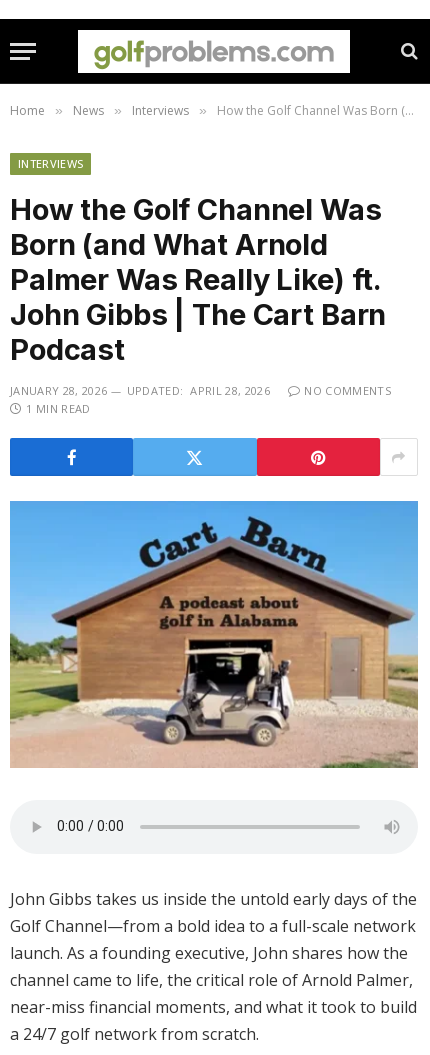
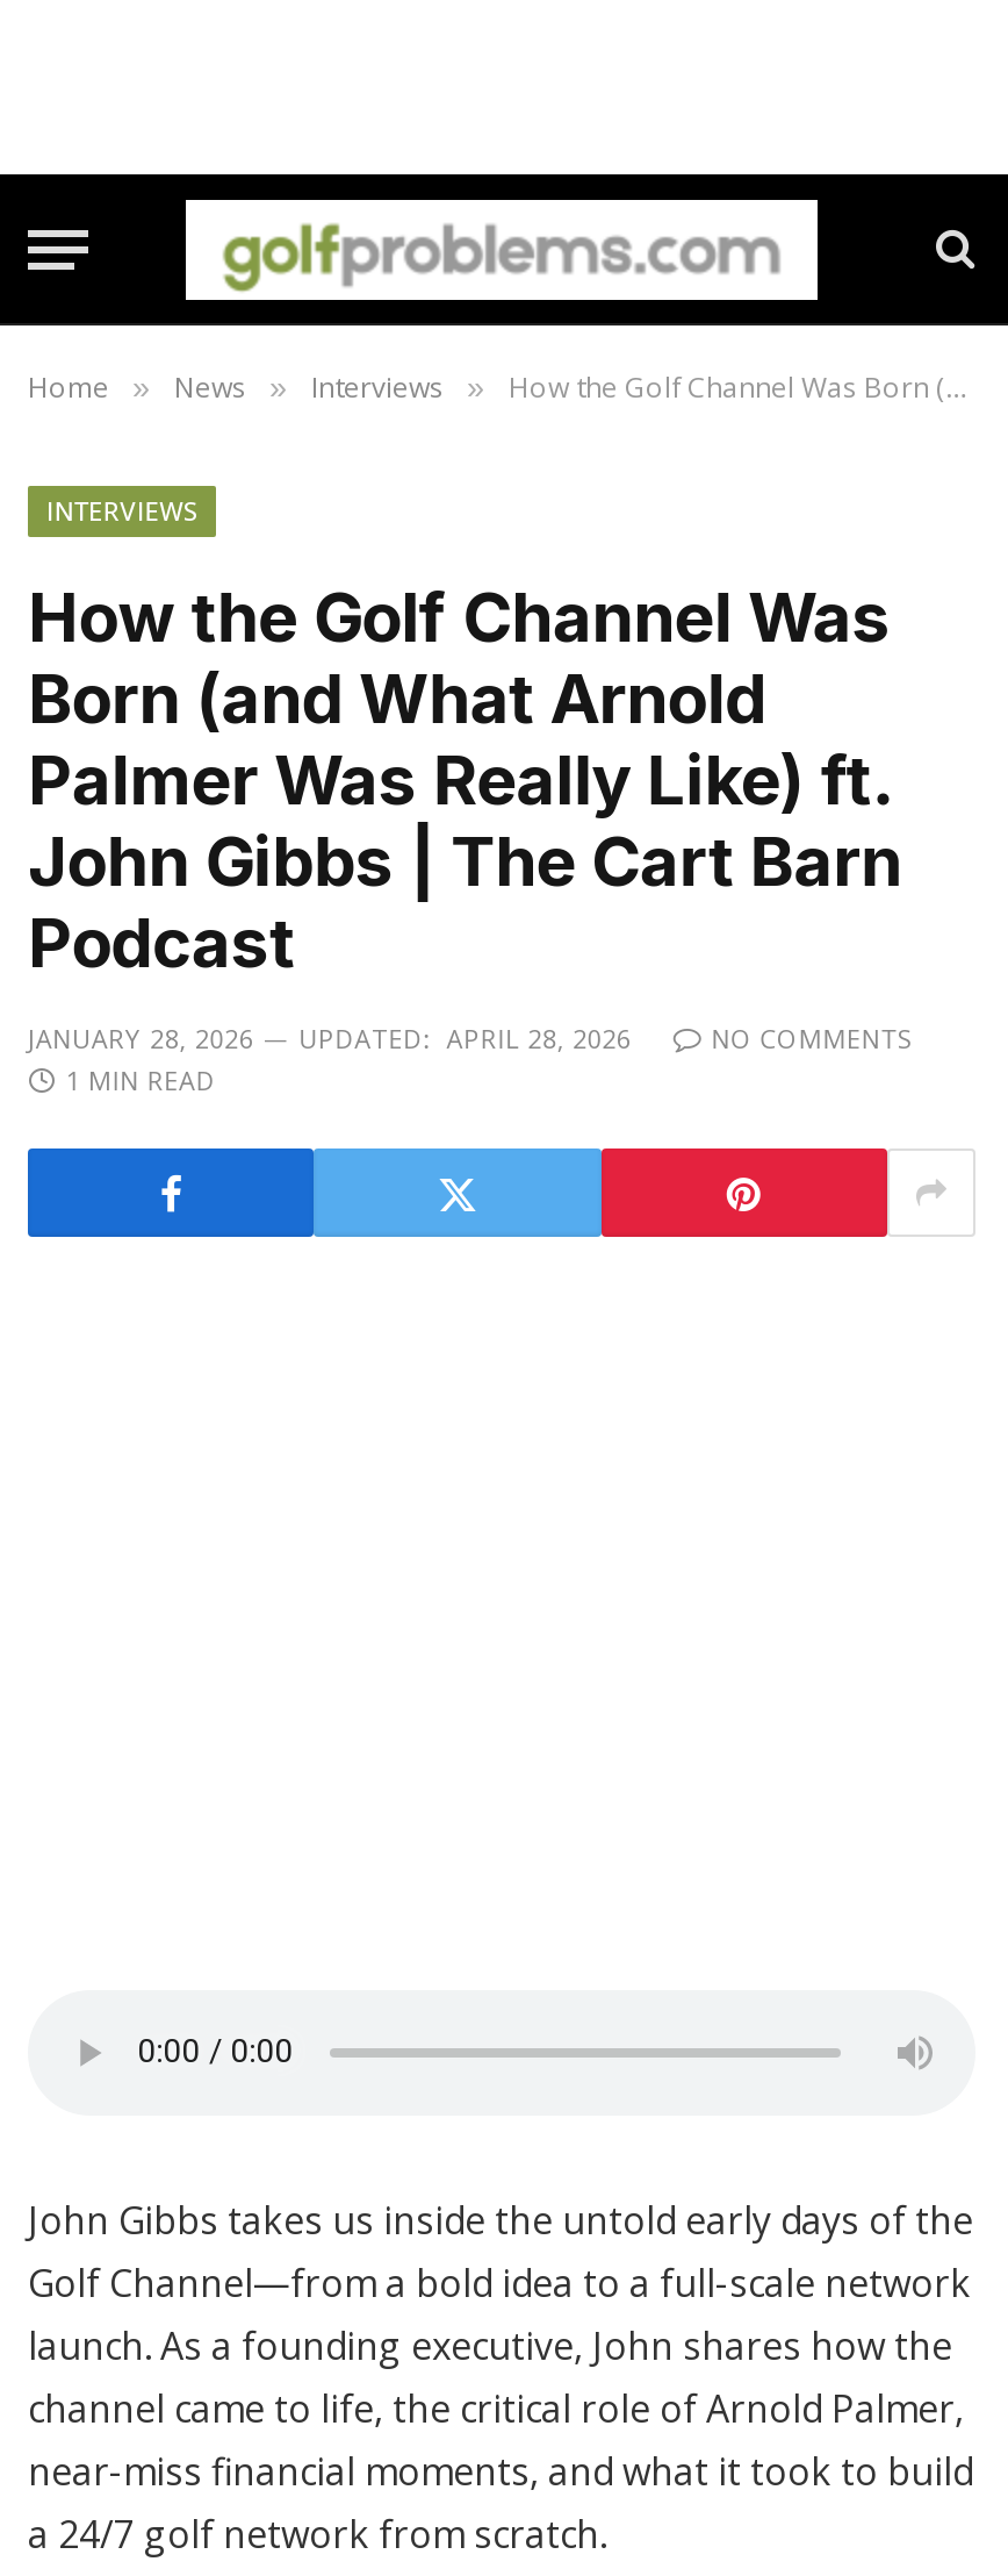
- [image]
